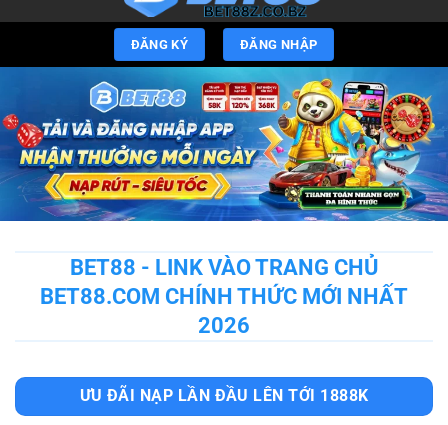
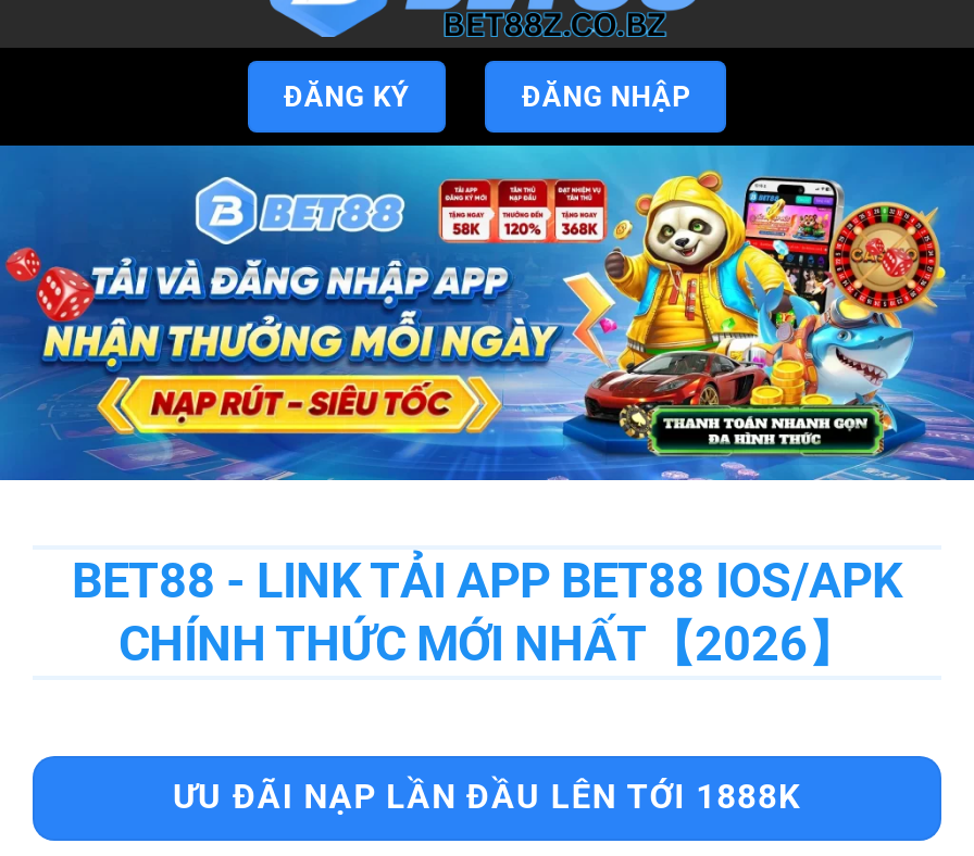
- BET88 - LINK VÀO TRANG CHỦ
- BET88.COM CHÍNH THỨC MỚI NHẤT
- 2026
+ BET88 - LINK TẢI APP BET88 IOS/APK
+ CHÍNH THỨC MỚI NHẤT【2026】
